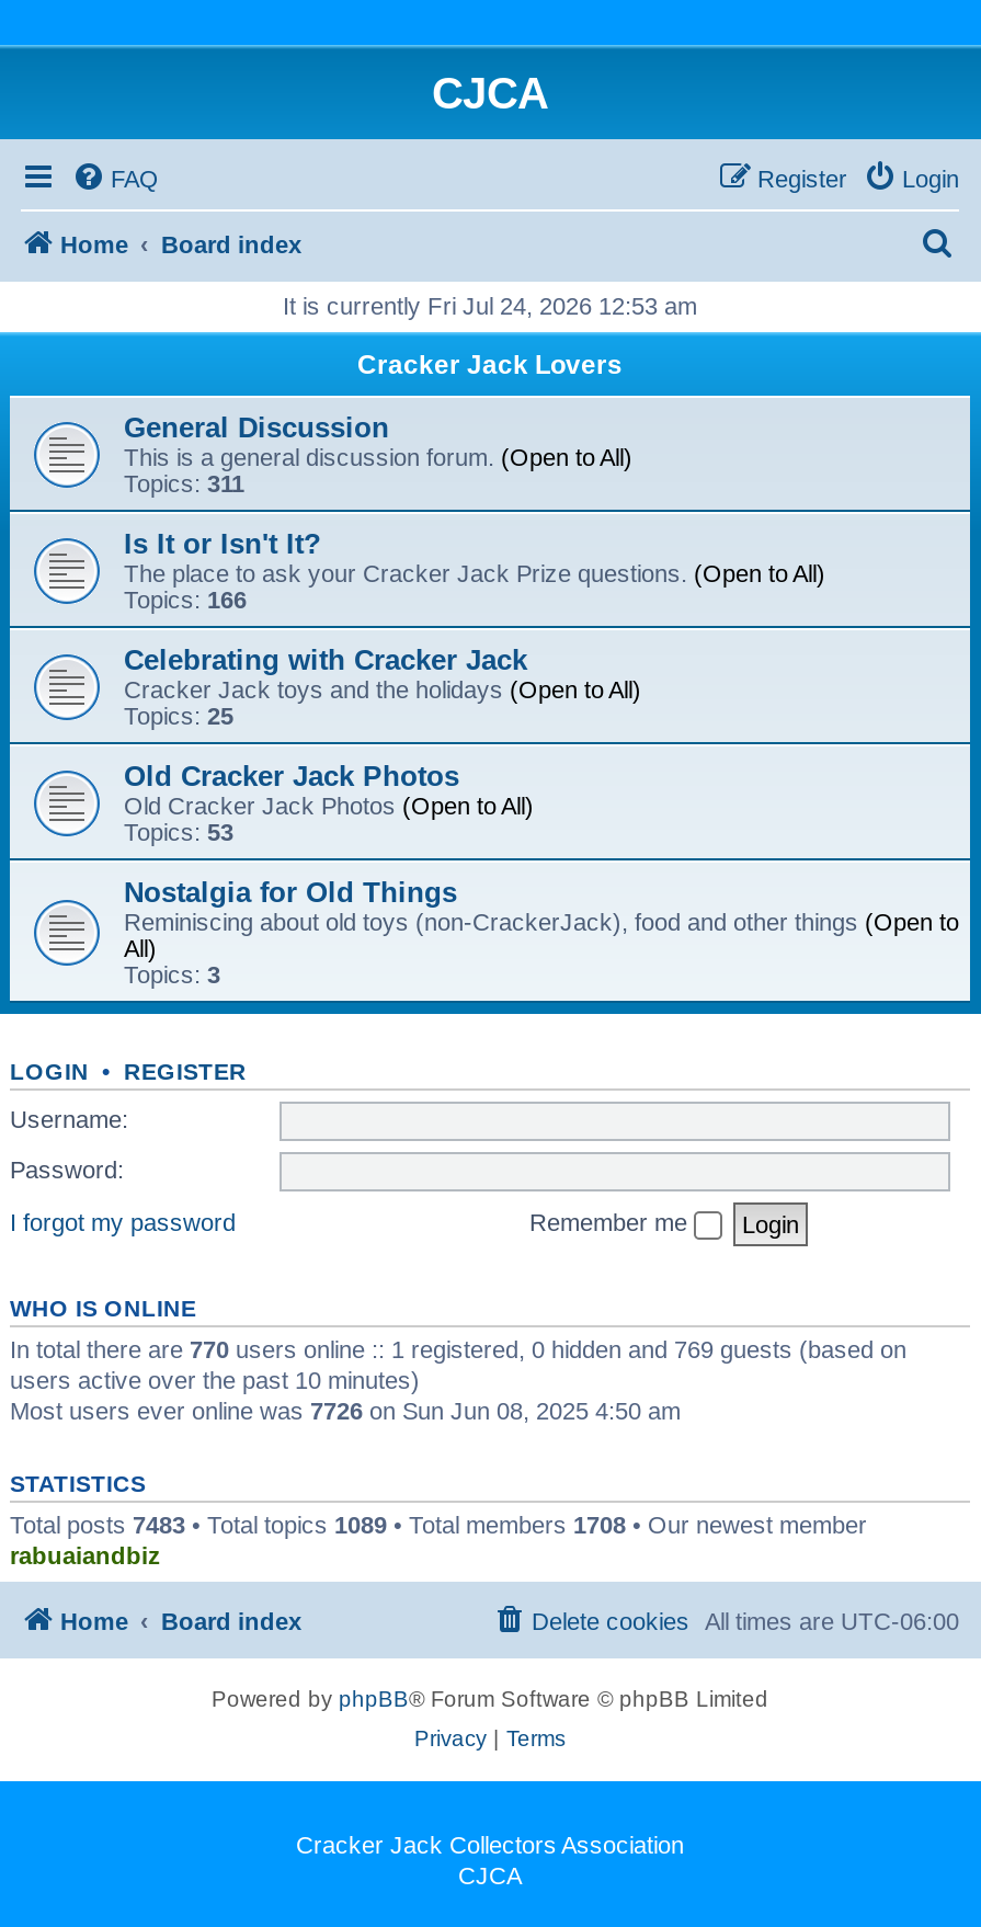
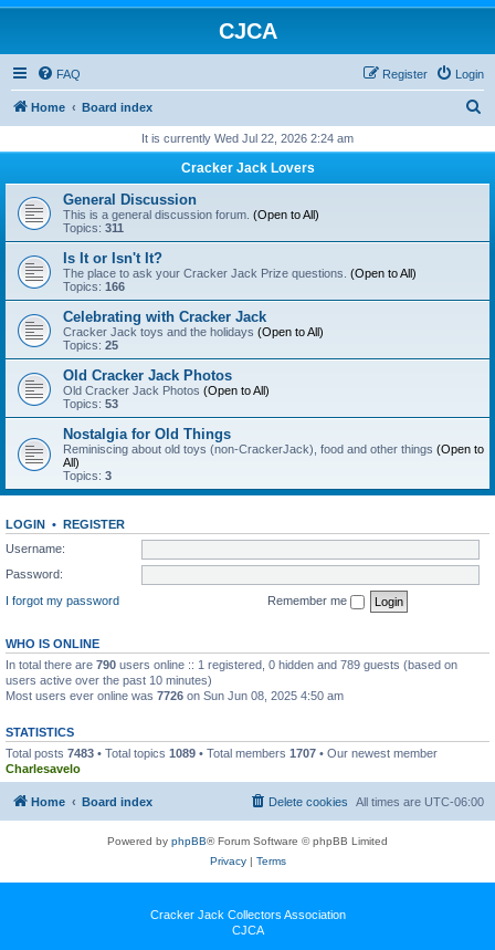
- It is currently Fri Jul 24, 2026 12:53 am
+ It is currently Wed Jul 22, 2026 2:24 am

- In total there are 770 users online :: 1 registered, 0 hidden and 769 guests (based on
+ In total there are 790 users online :: 1 registered, 0 hidden and 789 guests (based on

- Total posts 7483 • Total topics 1089 • Total members 1708 • Our newest member
- rabuaiandbiz
+ Total posts 7483 • Total topics 1089 • Total members 1707 • Our newest member
+ Charlesavelo
